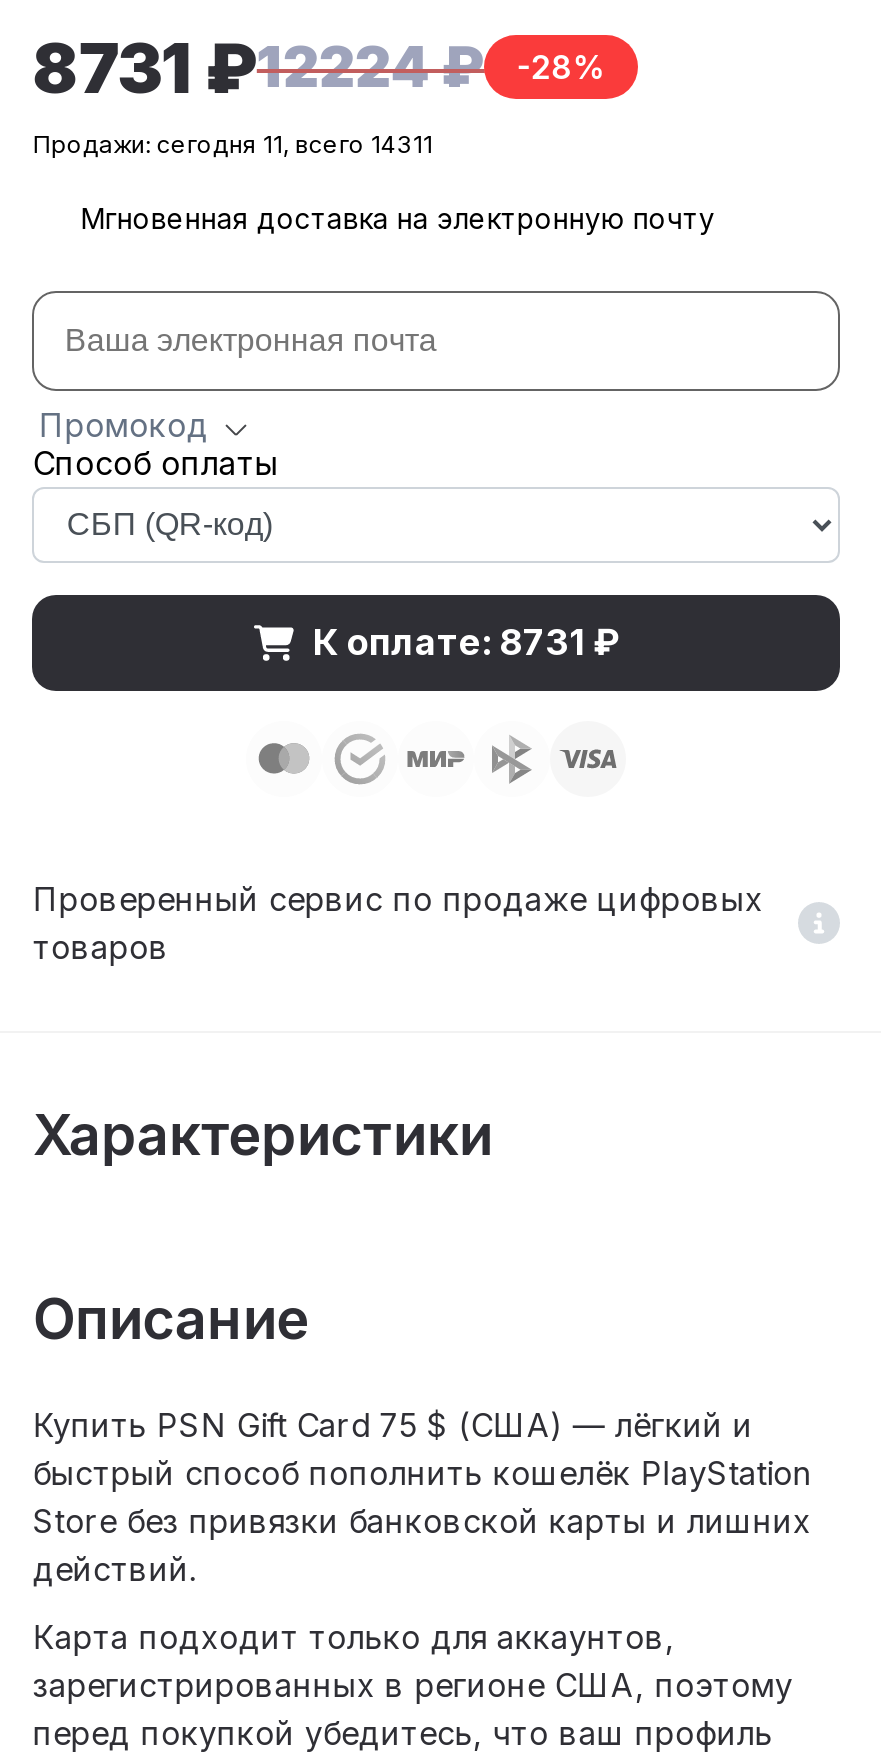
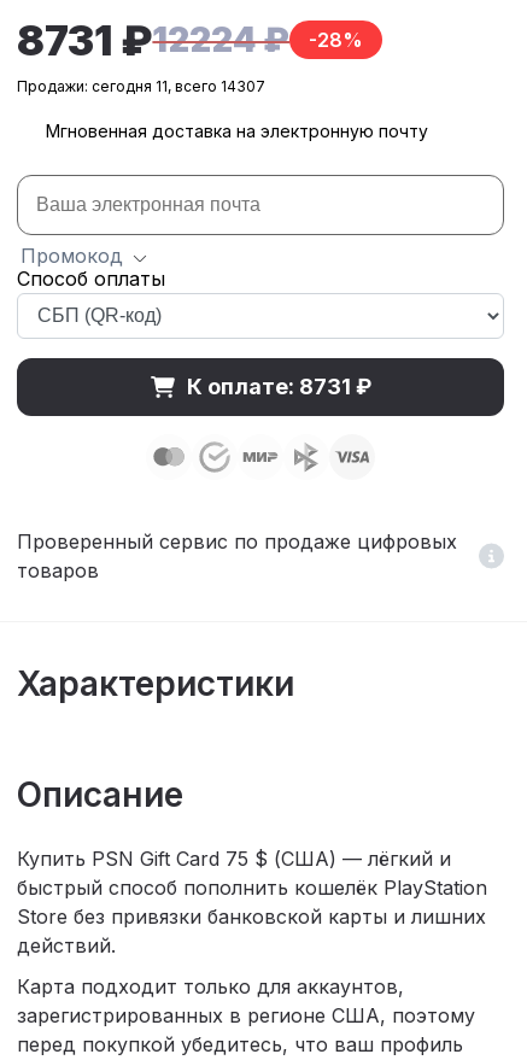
- Продажи: сегодня 11, всего 14311
+ Продажи: сегодня 11, всего 14307
